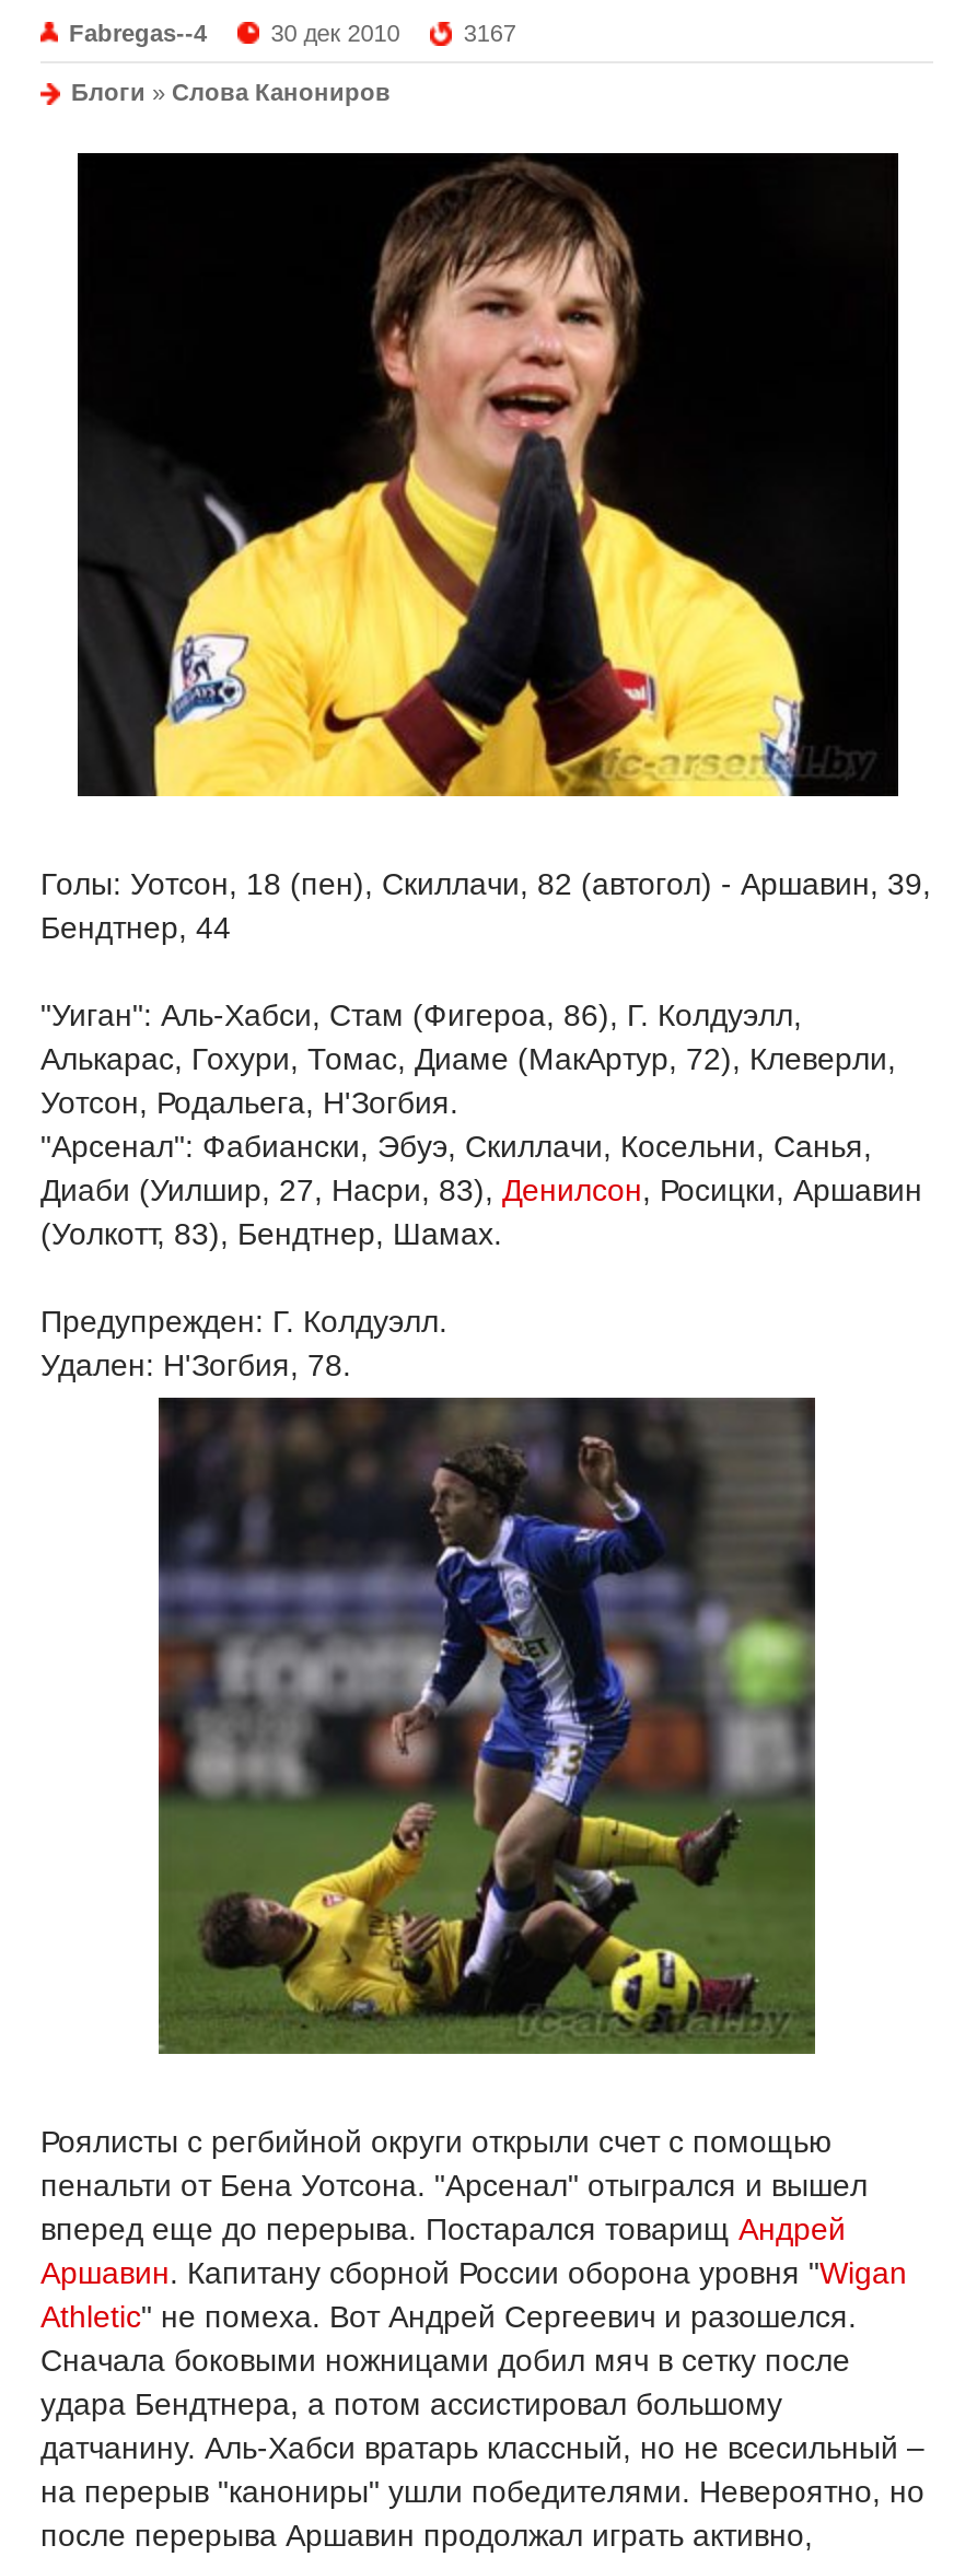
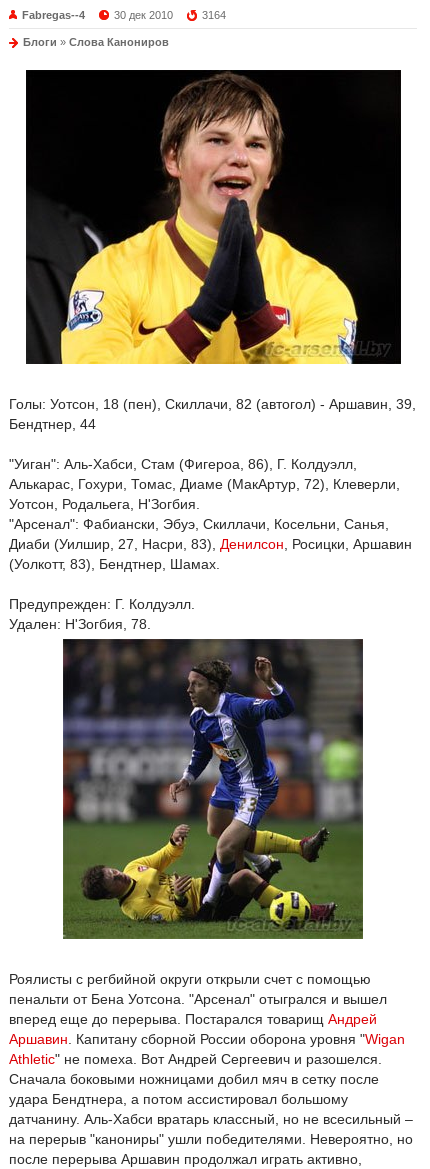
- 3167
+ 3164
